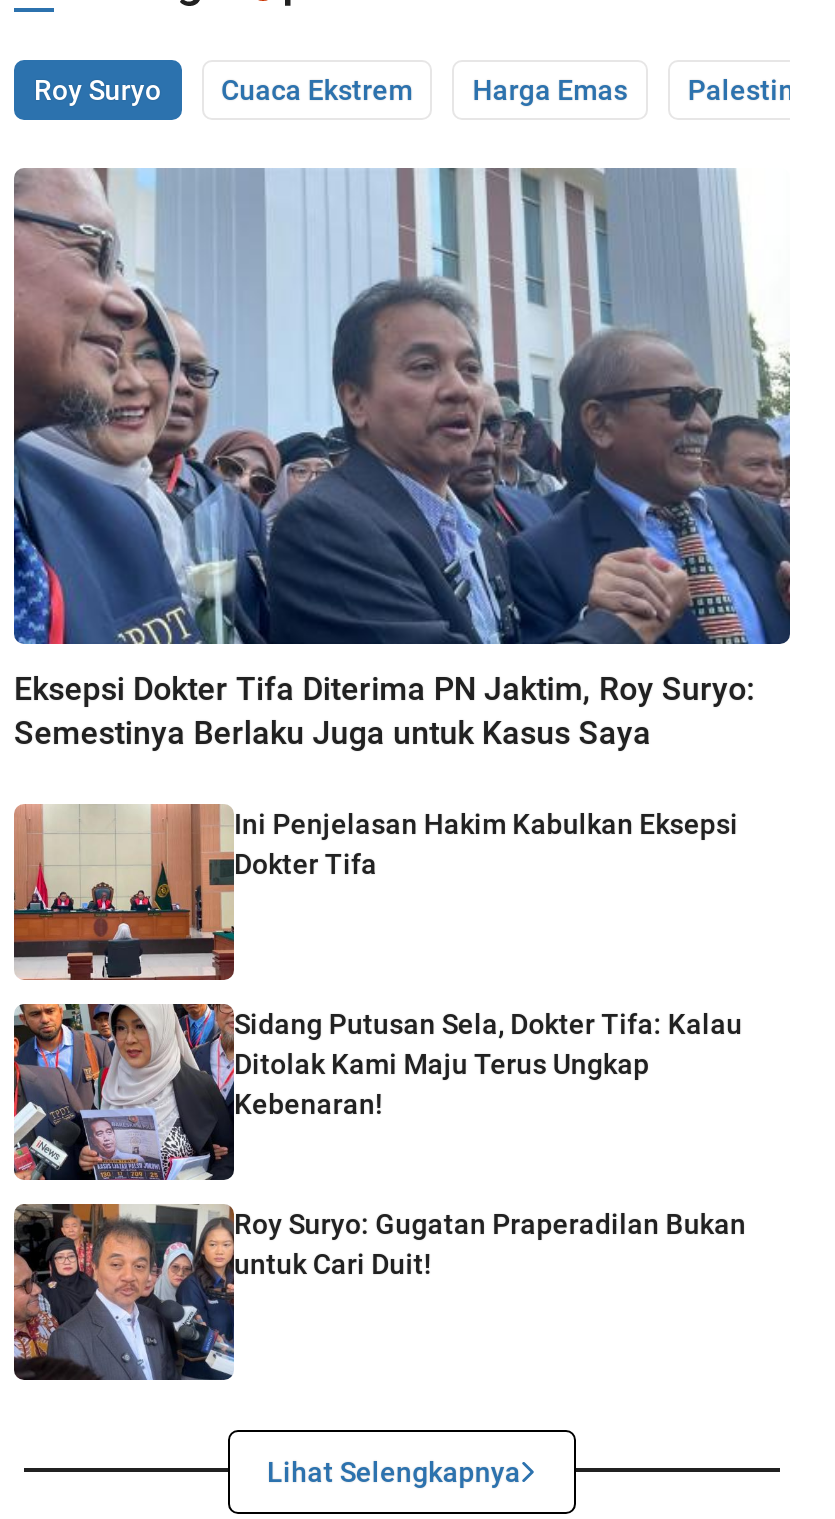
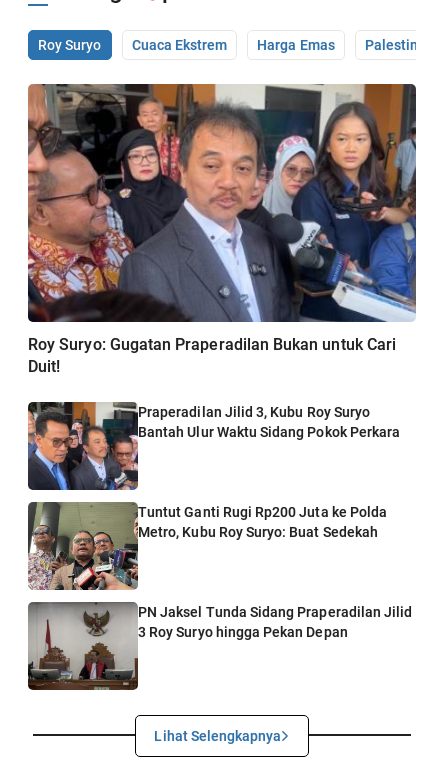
- [image]
- Eksepsi Dokter Tifa Diterima PN Jaktim, Roy Suryo:
- Semestinya Berlaku Juga untuk Kasus Saya
+ [image]
+ Roy Suryo: Gugatan Praperadilan Bukan untuk Cari
+ Duit!

- [image]
- Ini Penjelasan Hakim Kabulkan Eksepsi
- Dokter Tifa
+ [image]
+ Praperadilan Jilid 3, Kubu Roy Suryo
+ Bantah Ulur Waktu Sidang Pokok Perkara

- [image]
- Sidang Putusan Sela, Dokter Tifa: Kalau
- Ditolak Kami Maju Terus Ungkap
- Kebenaran!
+ [image]
+ Tuntut Ganti Rugi Rp200 Juta ke Polda
+ Metro, Kubu Roy Suryo: Buat Sedekah

- [image]
- Roy Suryo: Gugatan Praperadilan Bukan
- untuk Cari Duit!
+ [image]
+ PN Jaksel Tunda Sidang Praperadilan Jilid
+ 3 Roy Suryo hingga Pekan Depan
